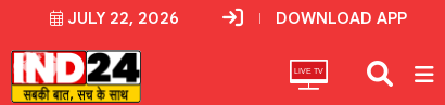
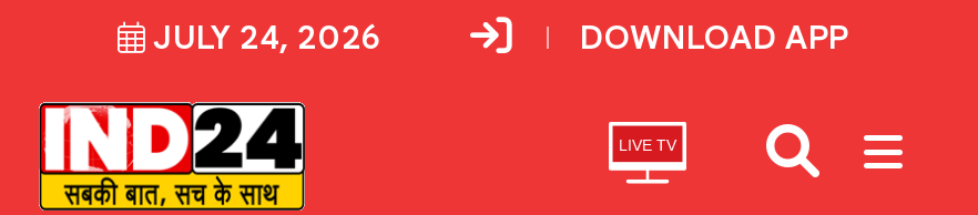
- JULY 22, 2026
+ JULY 24, 2026
